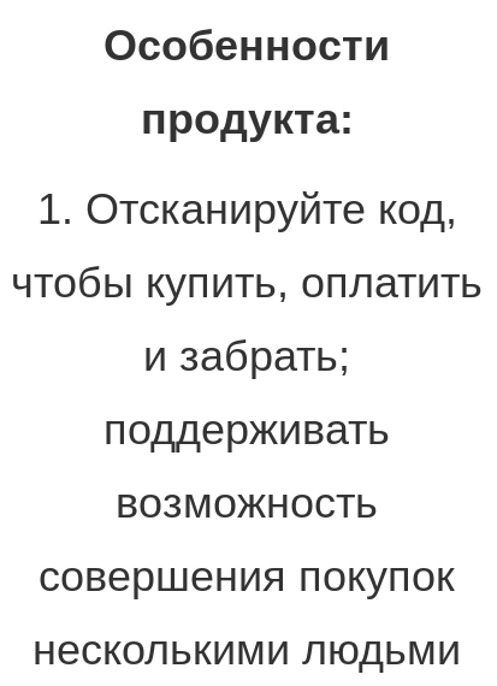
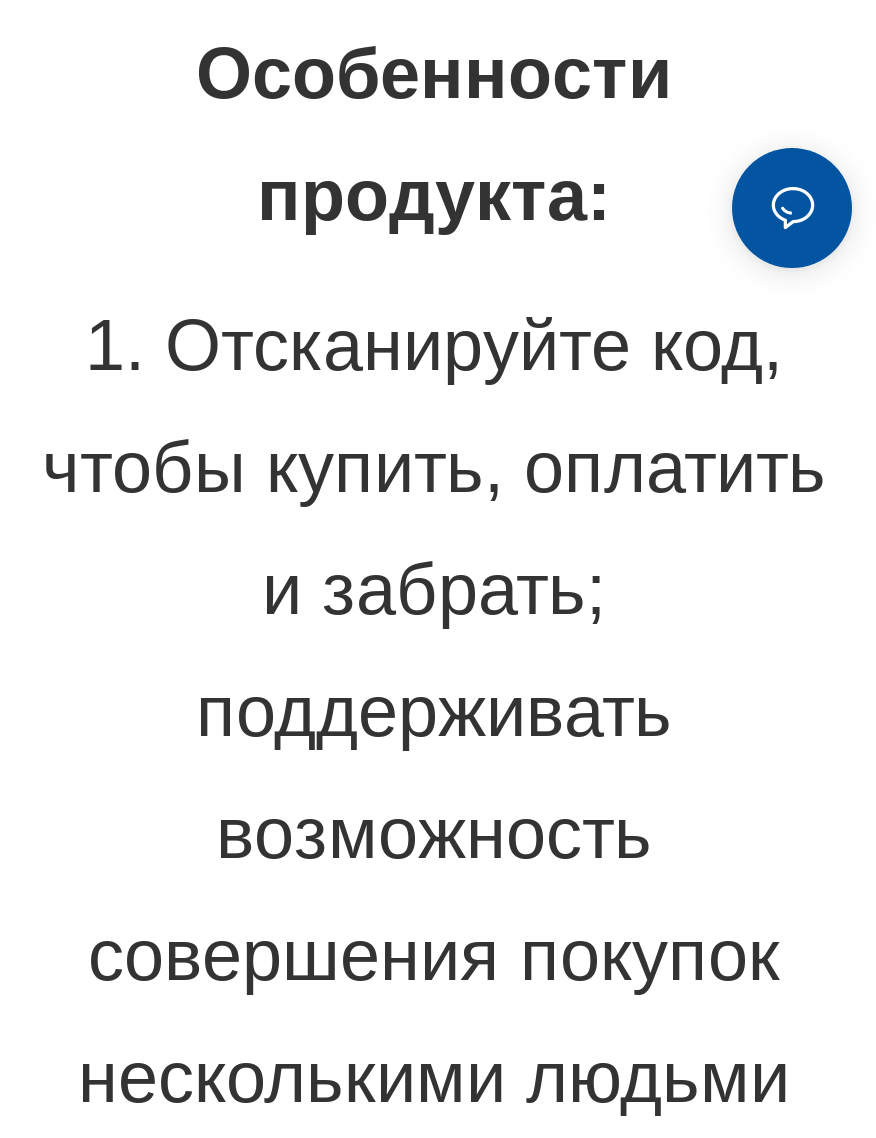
+ [image]
